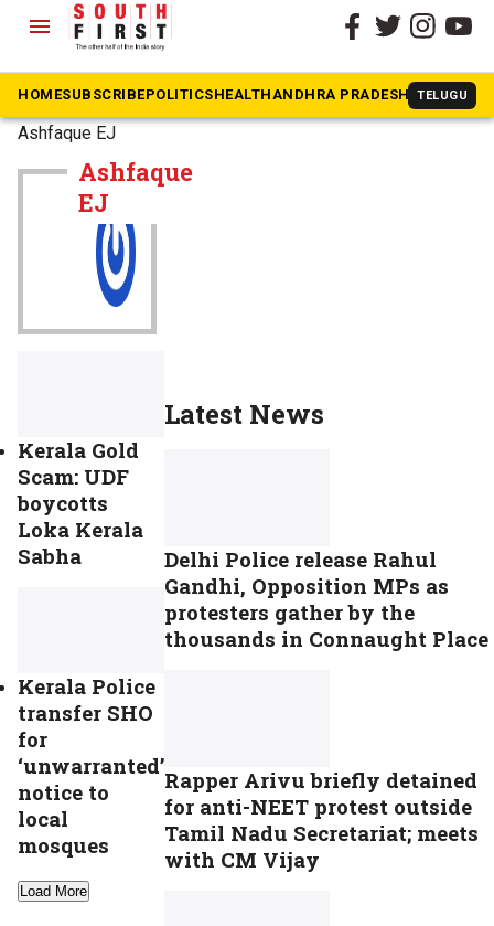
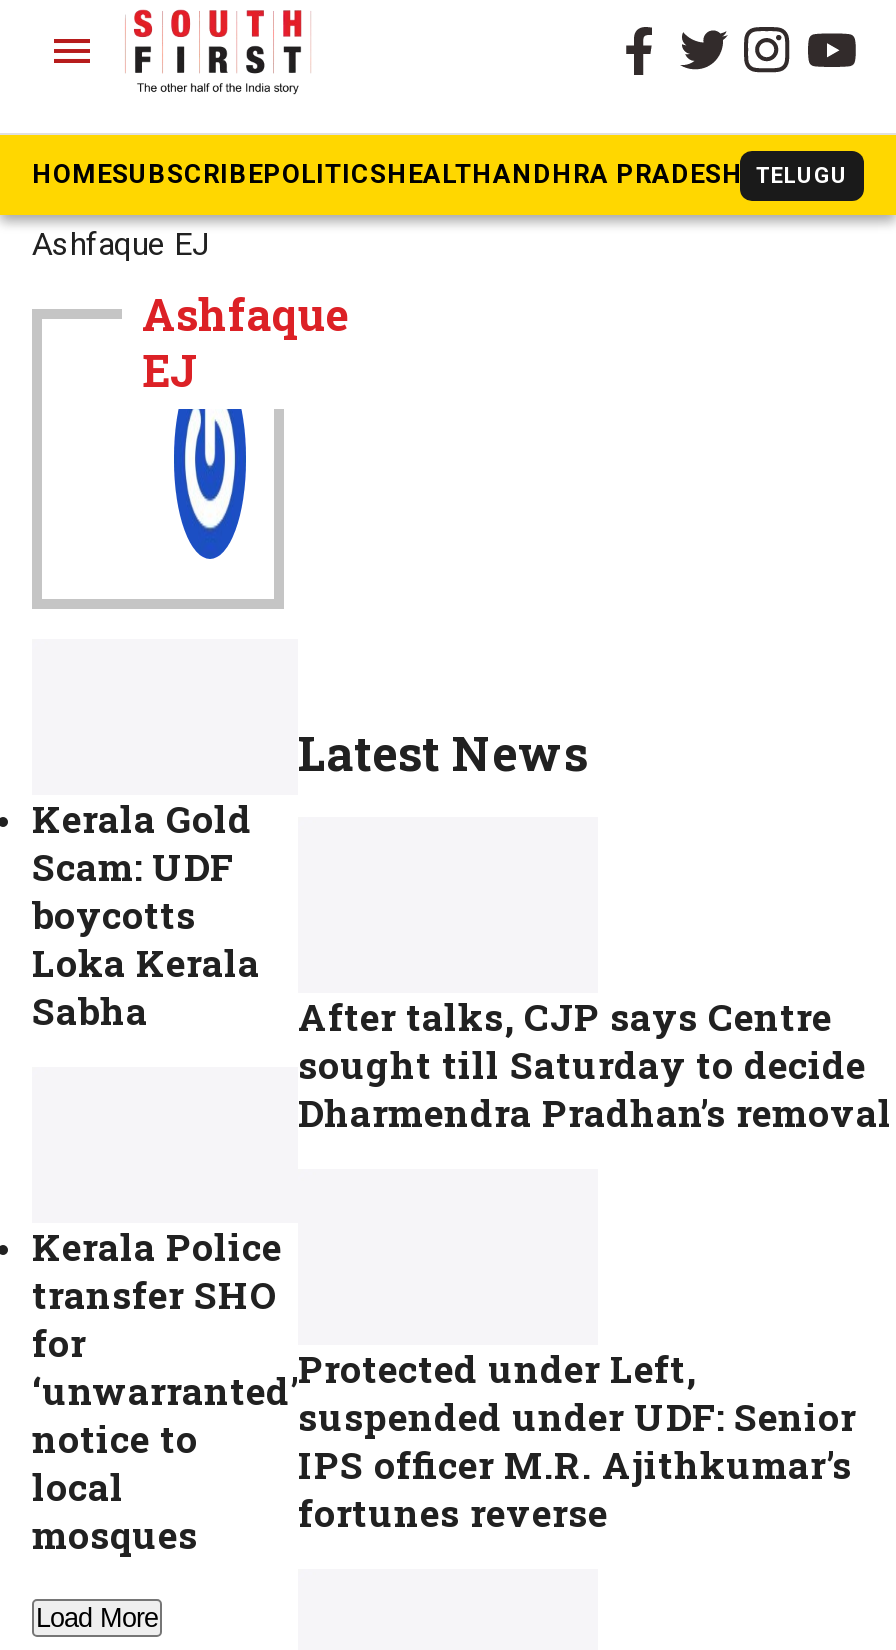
- Delhi Police release Rahul
- Gandhi, Opposition MPs as
- protesters gather by the
- thousands in Connaught Place
+ After talks, CJP says Centre
+ sought till Saturday to decide
+ Dharmendra Pradhan’s removal

- Rapper Arivu briefly detained
- for anti-NEET protest outside
- Tamil Nadu Secretariat; meets
- with CM Vijay
+ Protected under Left,
+ suspended under UDF: Senior
+ IPS officer M.R. Ajithkumar’s
+ fortunes reverse
